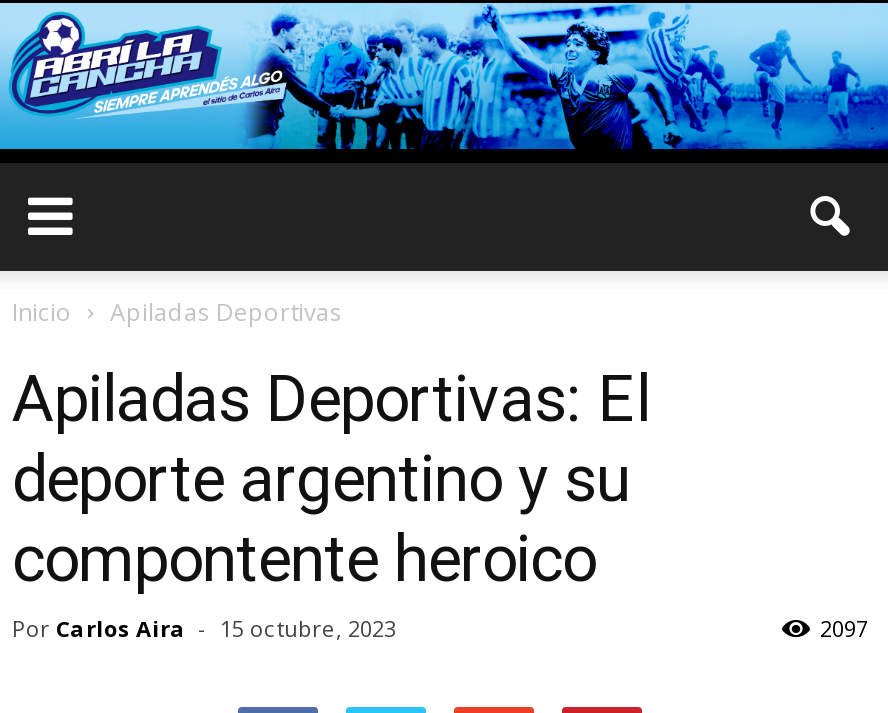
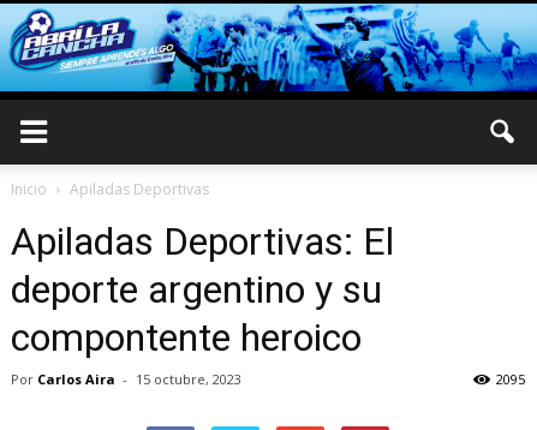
- 2097
+ 2095
